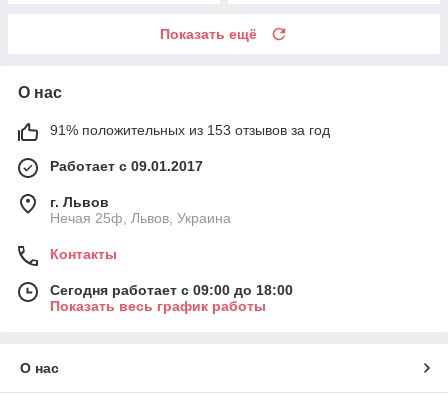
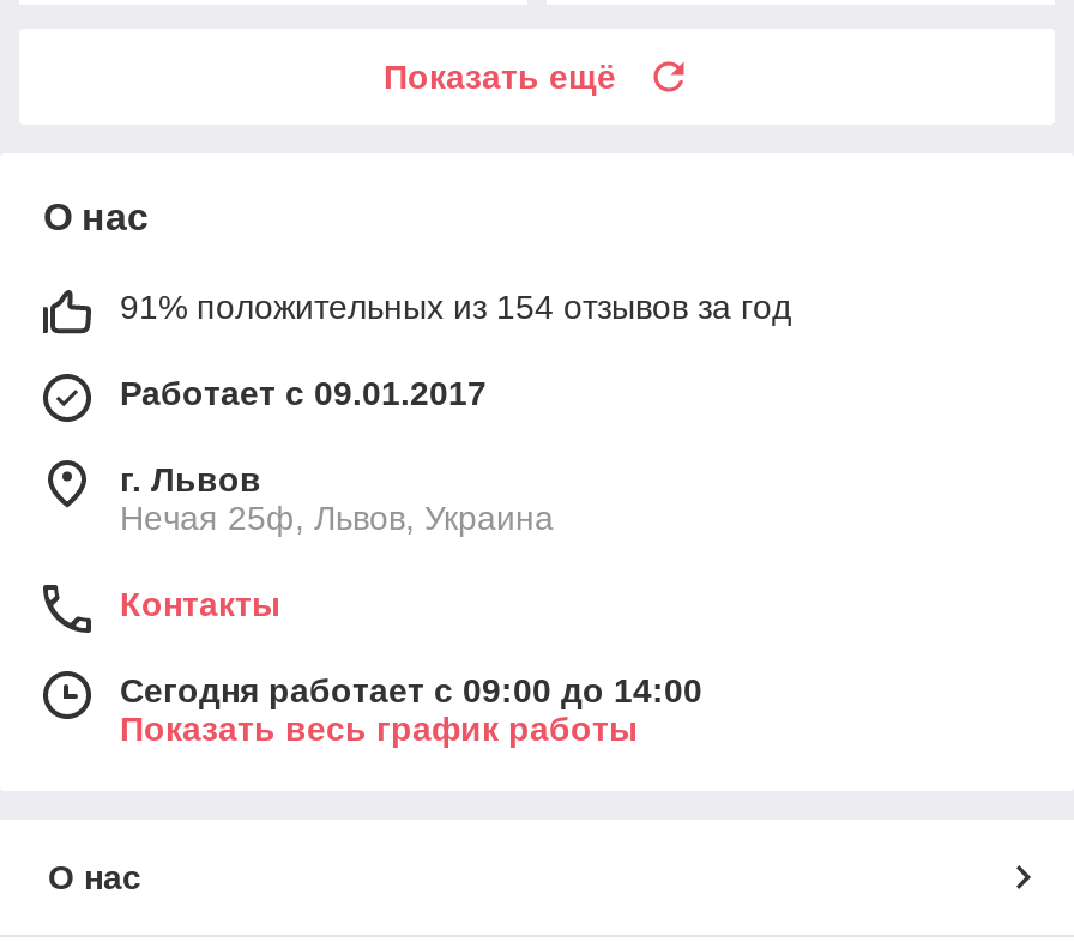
- 91% положительных из 153 отзывов за год
+ 91% положительных из 154 отзывов за год

- Сегодня работает с 09:00 до 18:00
+ Сегодня работает с 09:00 до 14:00
